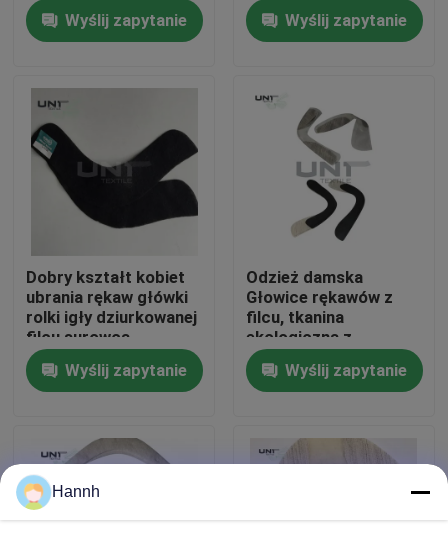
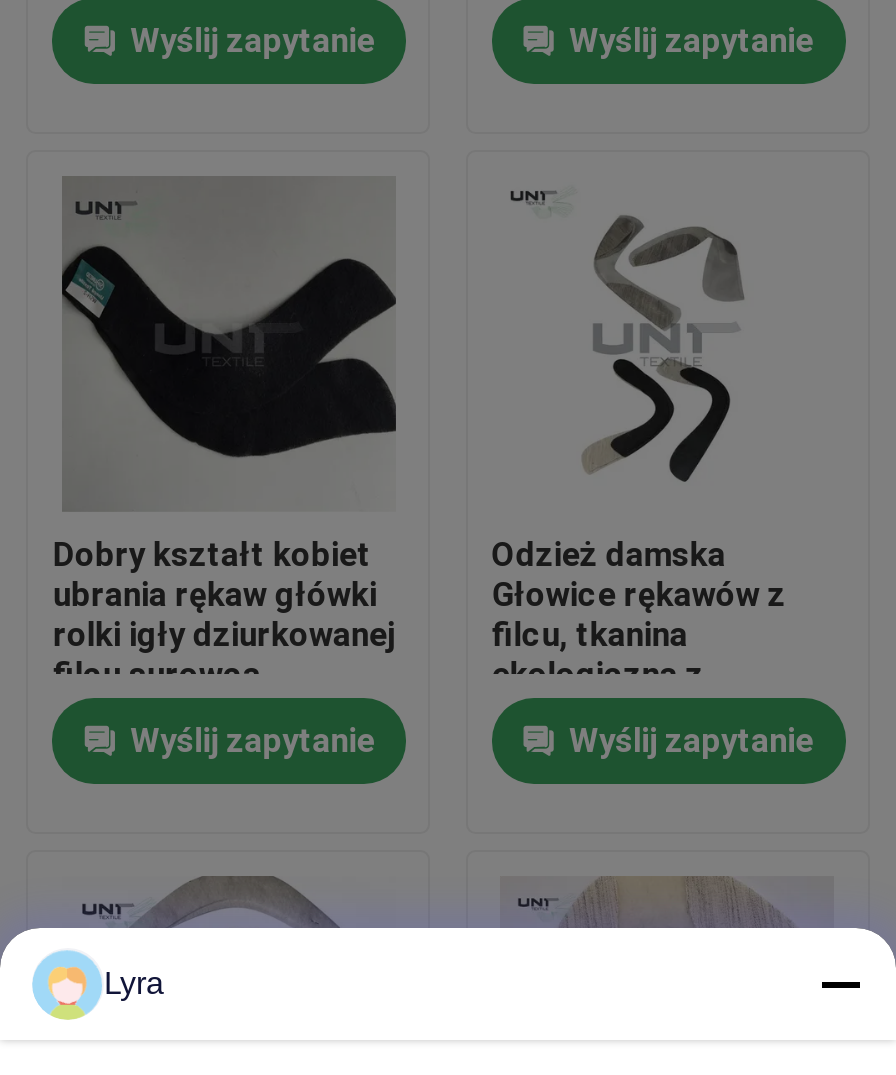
- Hannh
+ Lyra
